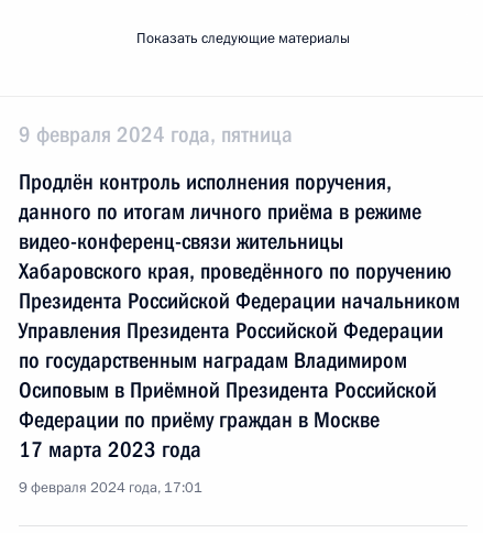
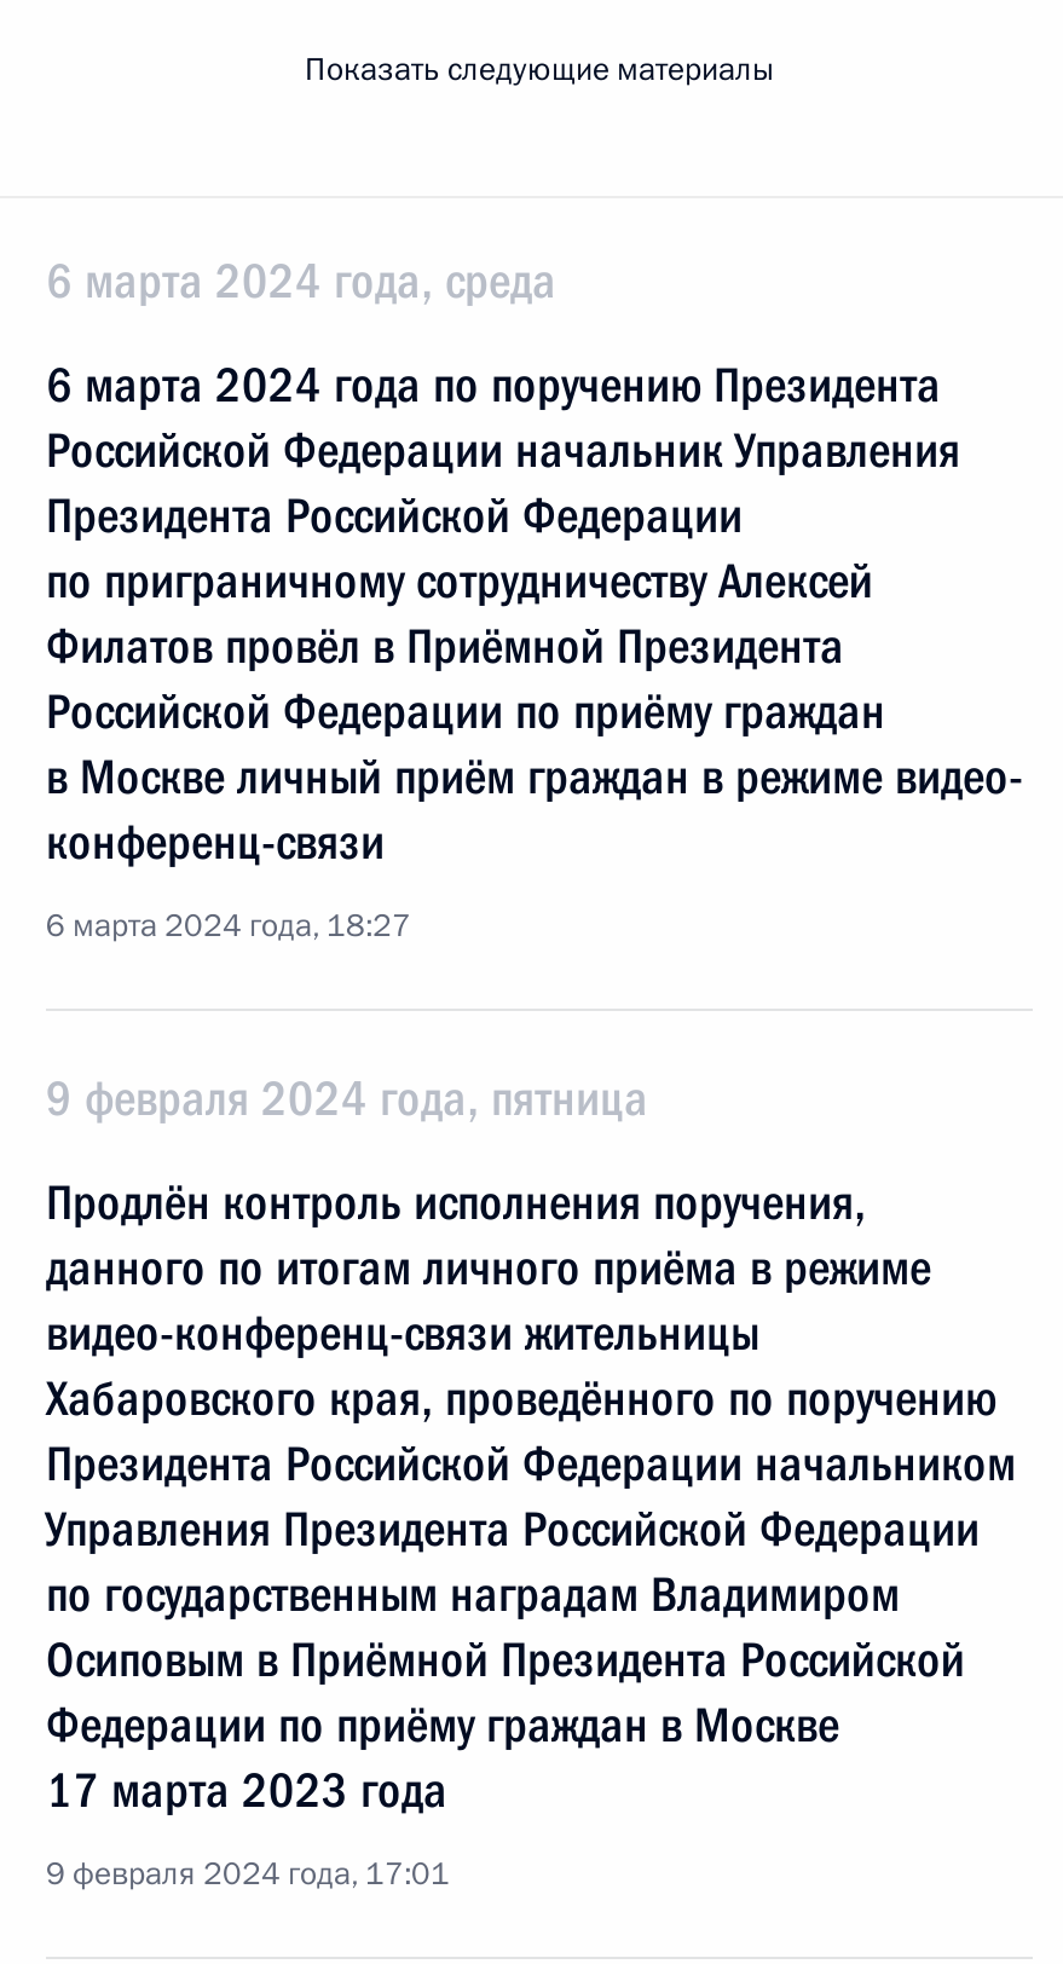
+ 6 марта 2024 года, среда
+ 6 марта 2024 года по поручению Президента
+ Российской Федерации начальник Управления
+ Президента Российской Федерации
+ по приграничному сотрудничеству Алексей
+ Филатов провёл в Приёмной Президента
+ Российской Федерации по приёму граждан
+ в Москве личный приём граждан в режиме видео-
+ конференц-связи
+ 6 марта 2024 года, 18:27
